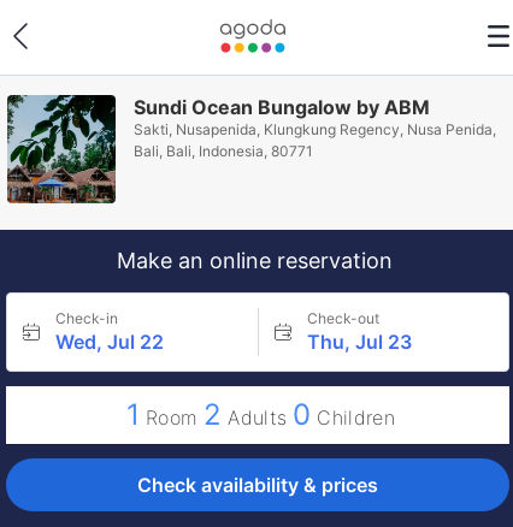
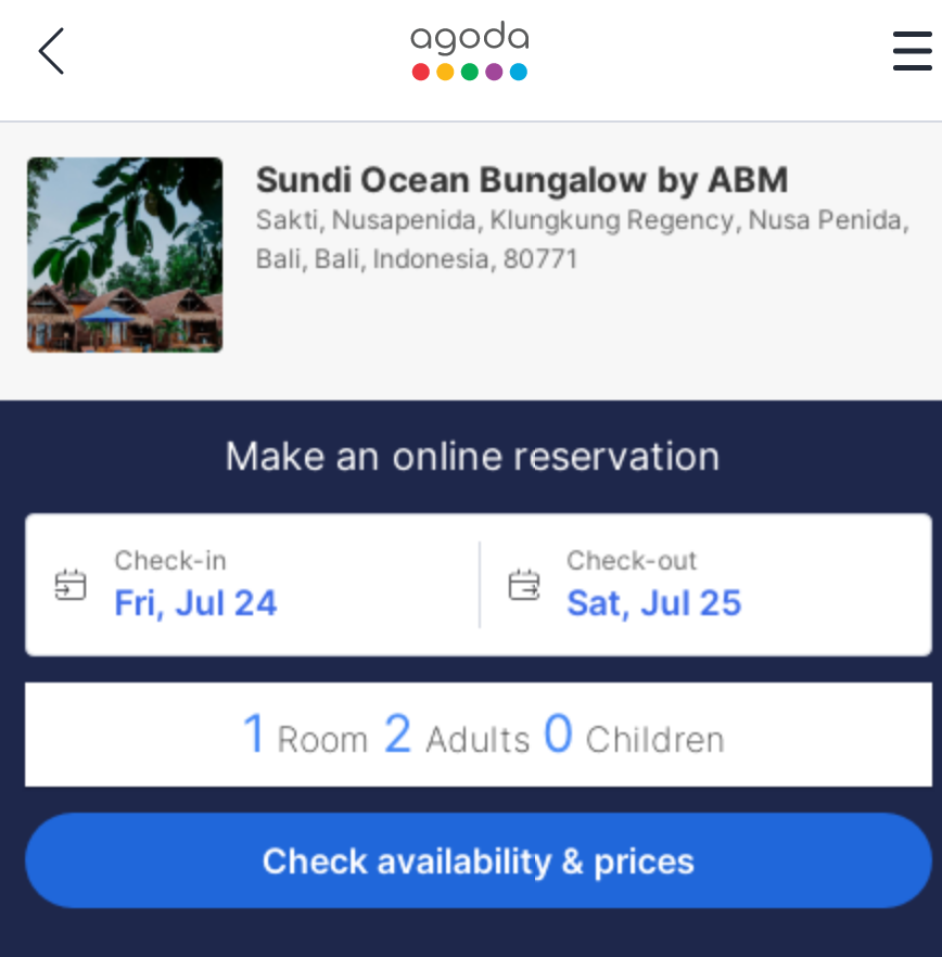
- Wed, Jul 22
+ Fri, Jul 24

- Thu, Jul 23
+ Sat, Jul 25
